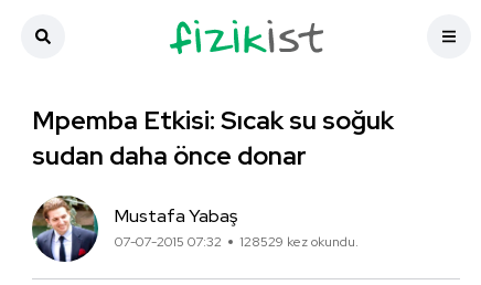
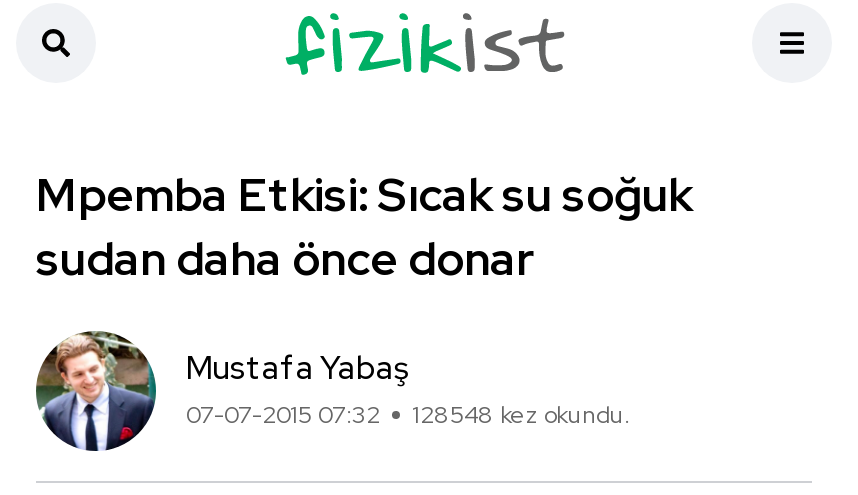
- 07-07-2015 07:32 128529 kez okundu.
+ 07-07-2015 07:32 128548 kez okundu.
